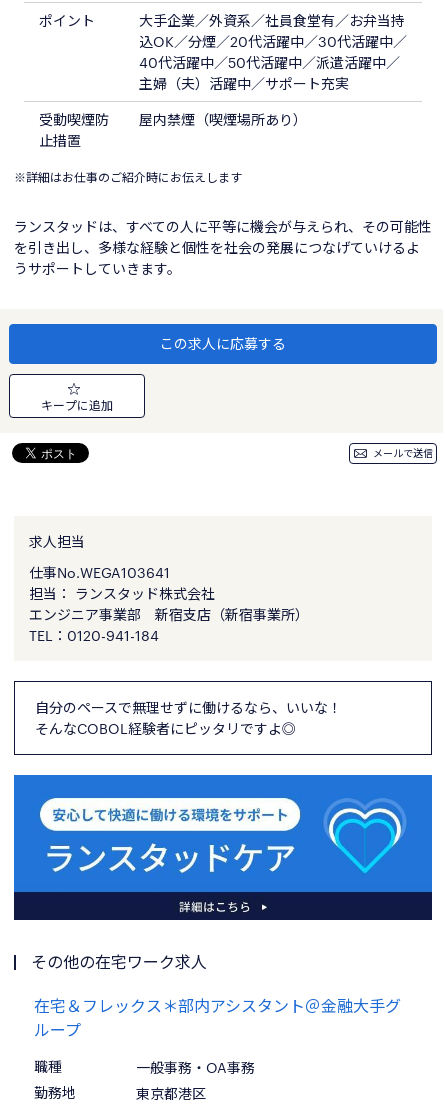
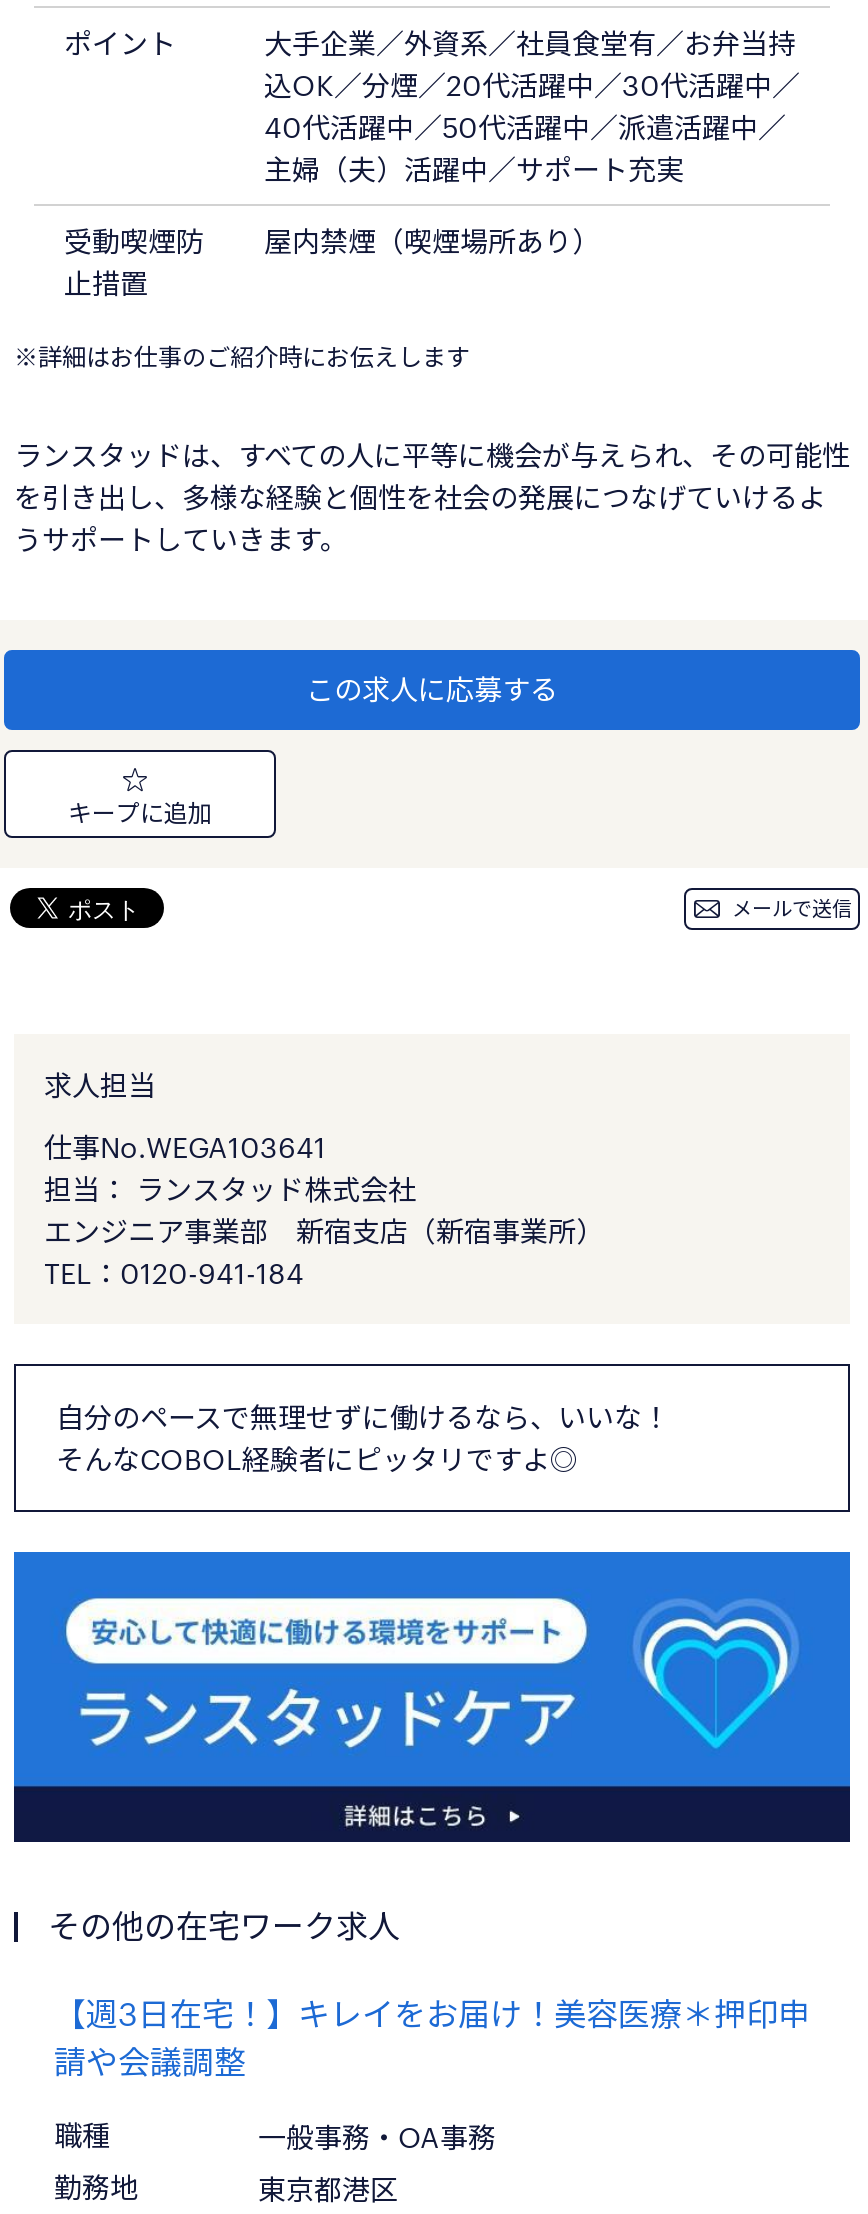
- 在宅＆フレックス＊部内アシスタント＠金融大手グ
- ループ
+ 【週3日在宅！】キレイをお届け！美容医療＊押印申
+ 請や会議調整
